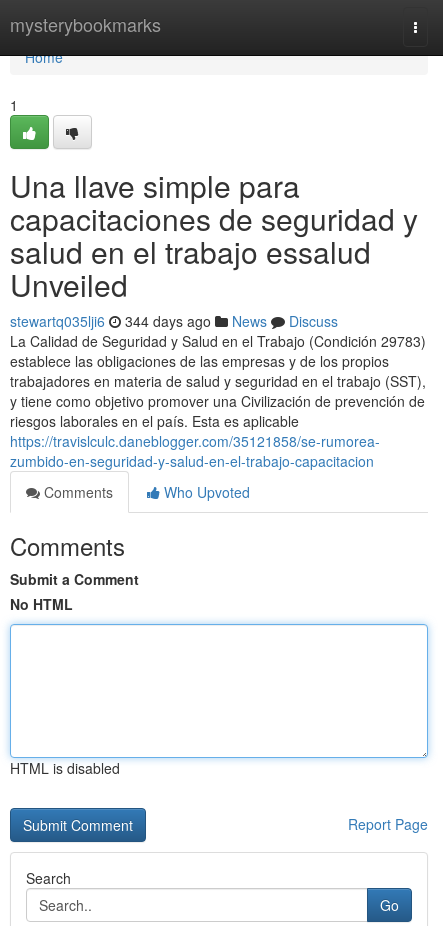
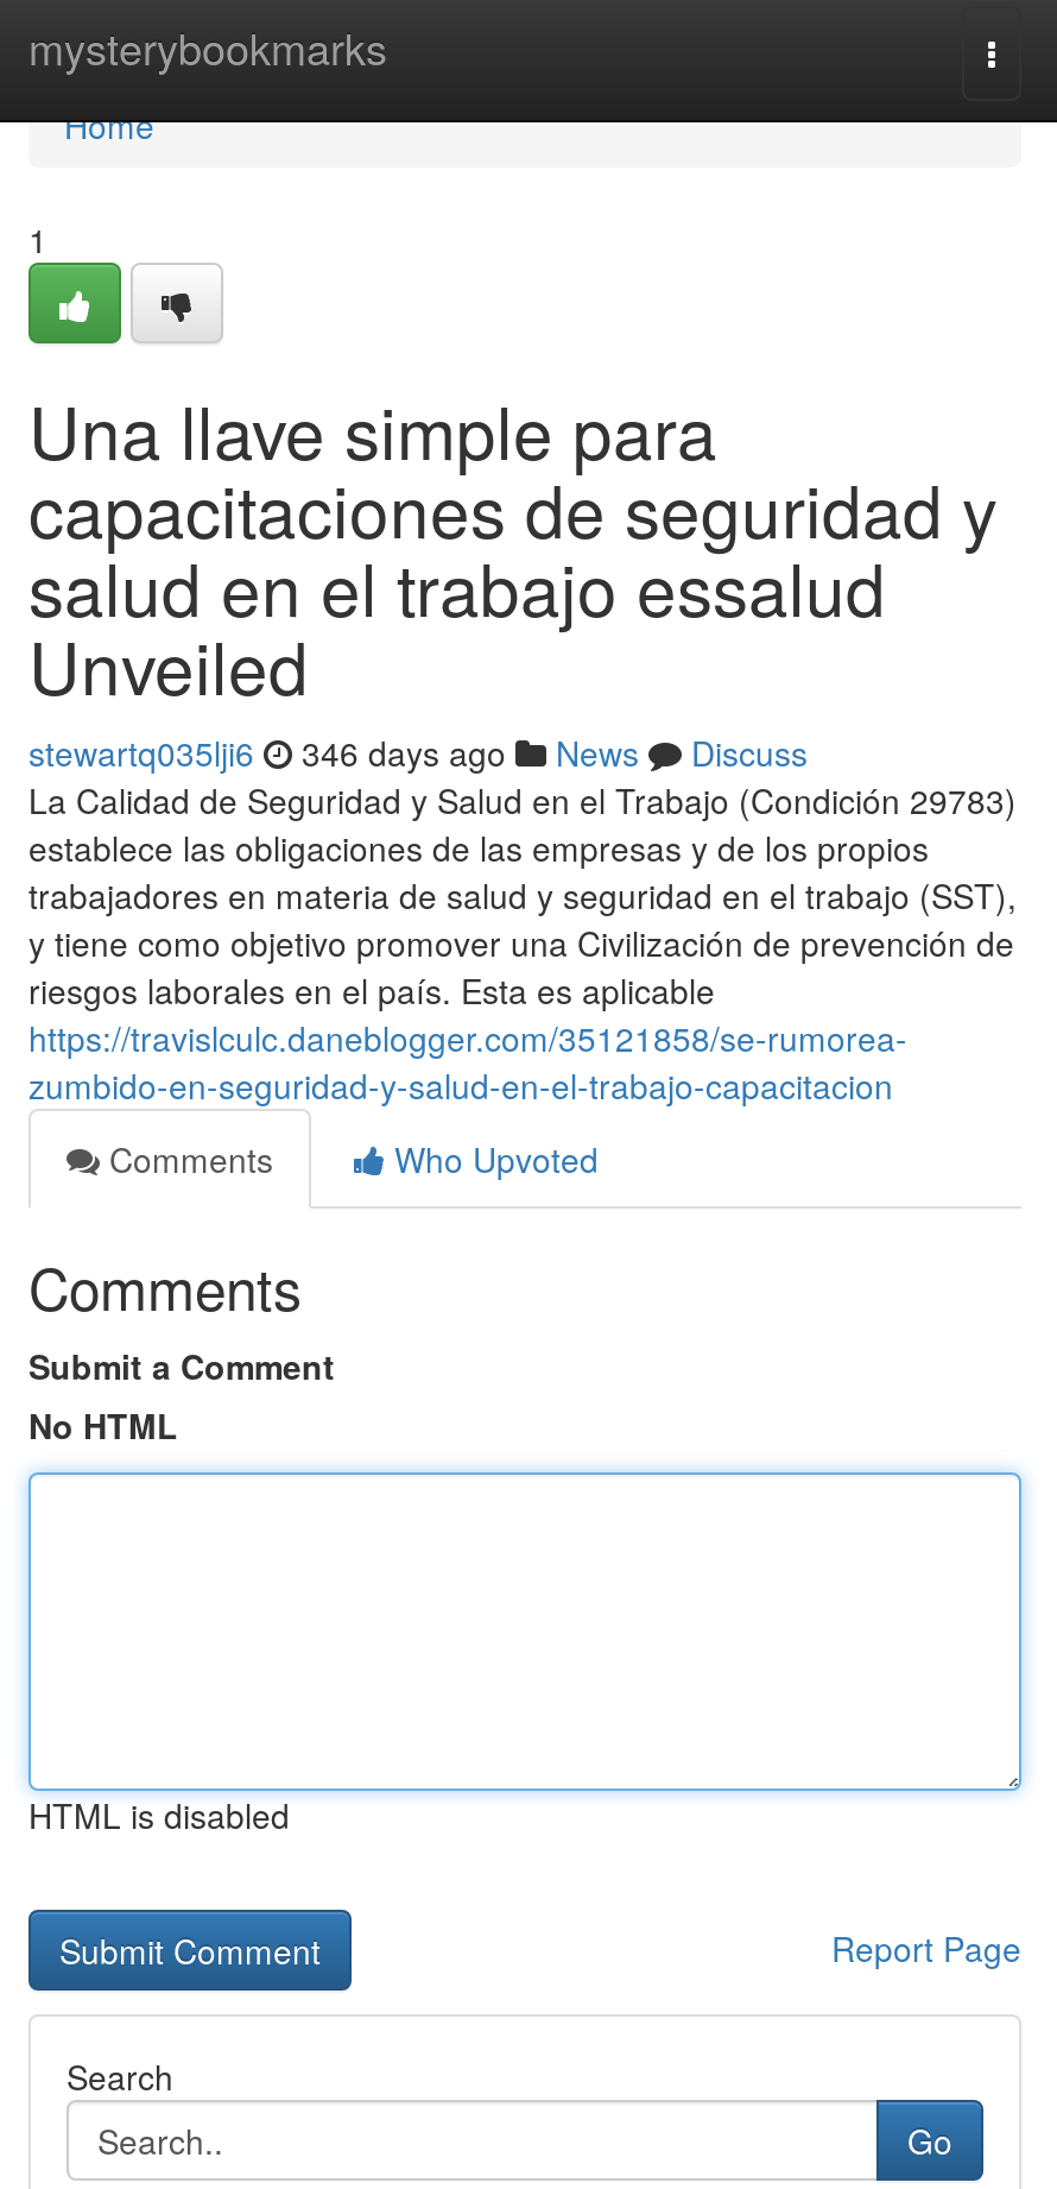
- stewartq035lji6 344 days ago News Discuss
+ stewartq035lji6 346 days ago News Discuss
